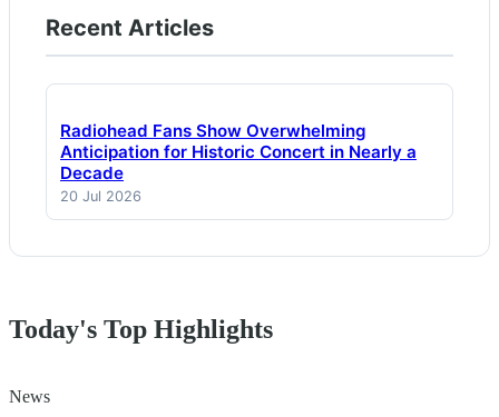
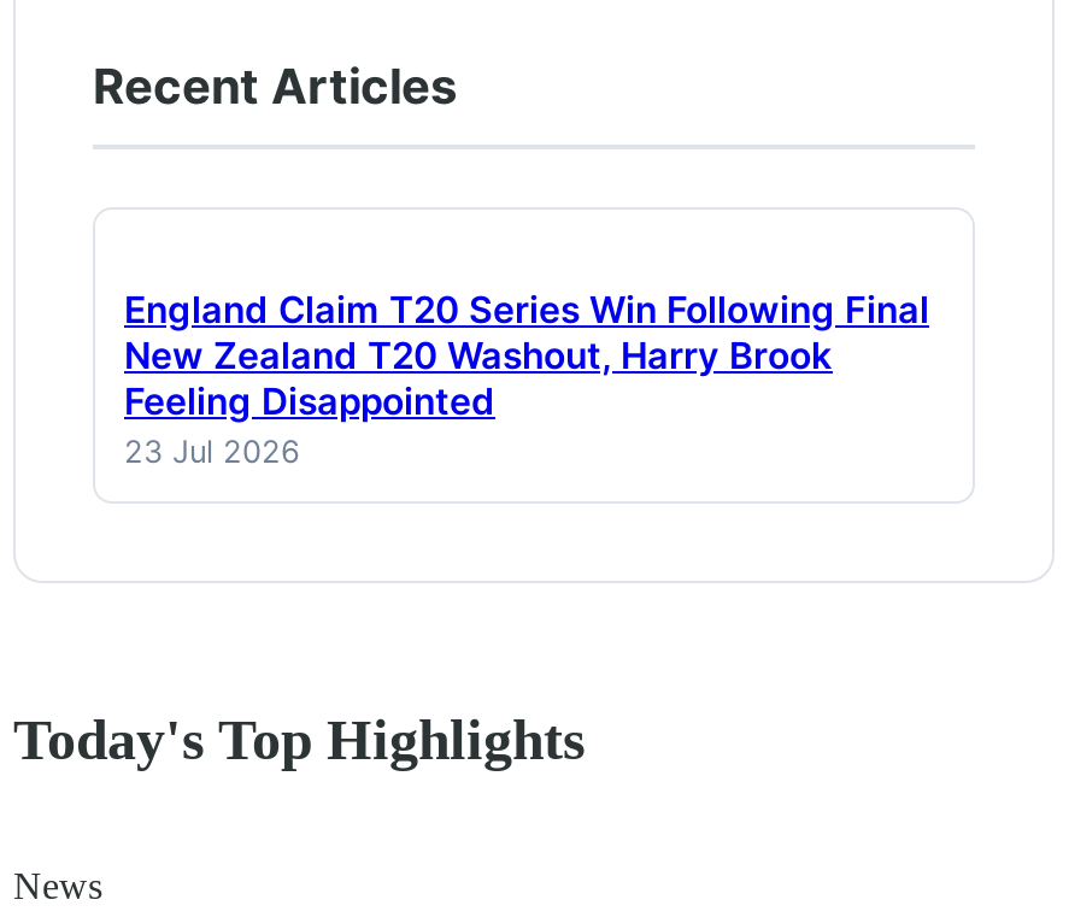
- Radiohead Fans Show Overwhelming
- Anticipation for Historic Concert in Nearly a
- Decade
- 20 Jul 2026
+ England Claim T20 Series Win Following Final
+ New Zealand T20 Washout, Harry Brook
+ Feeling Disappointed
+ 23 Jul 2026
